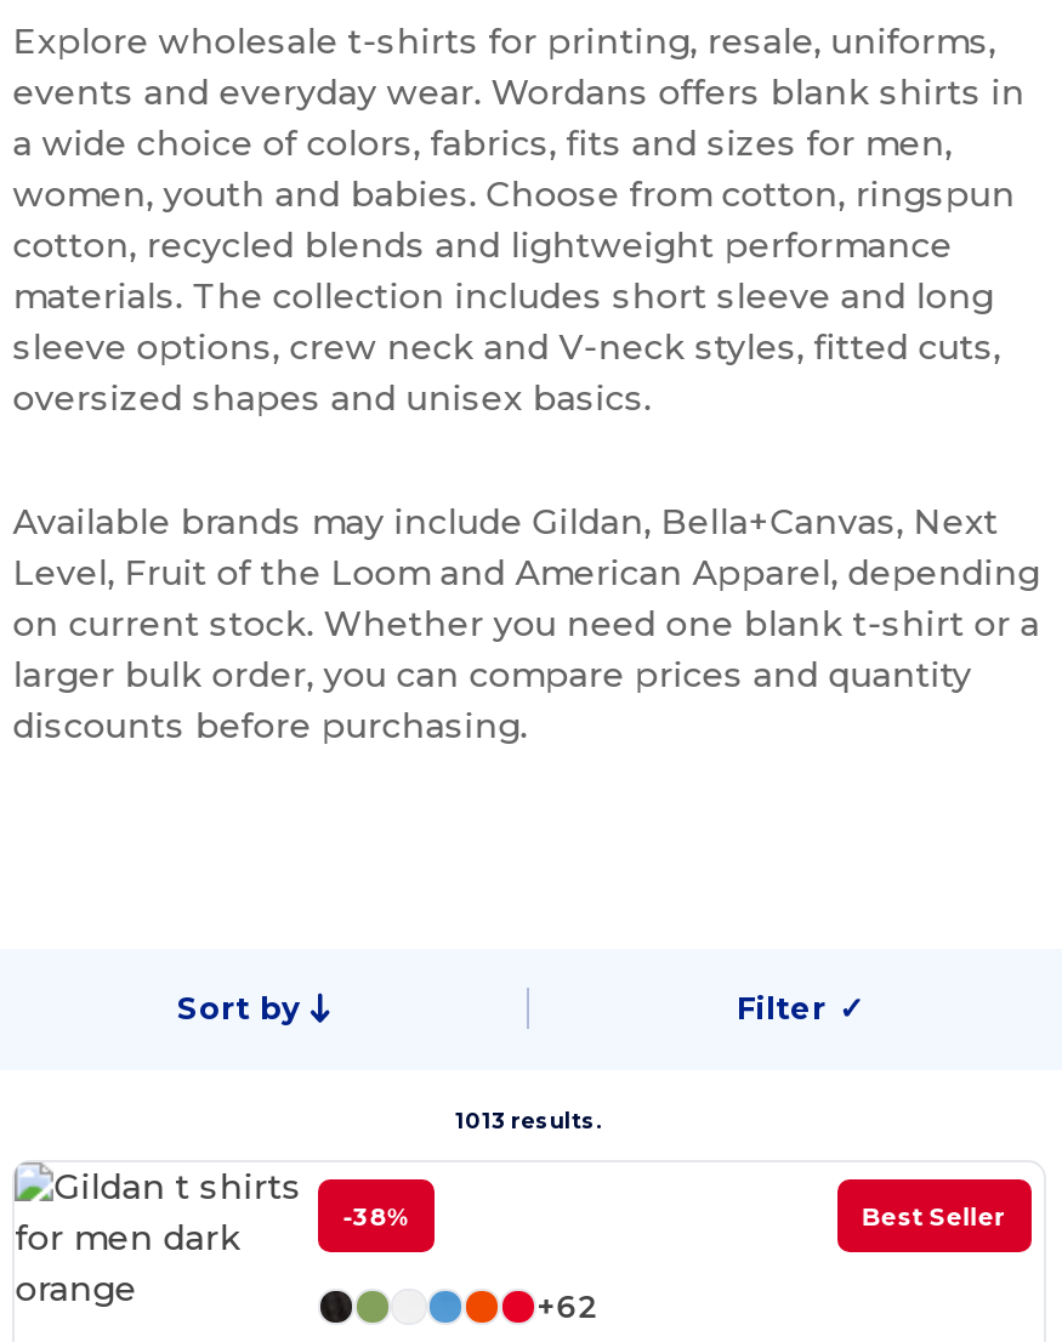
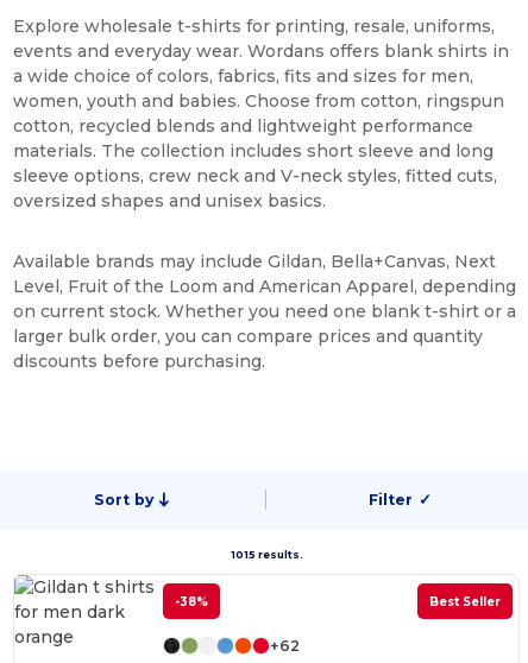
- 1013 results.
+ 1015 results.
